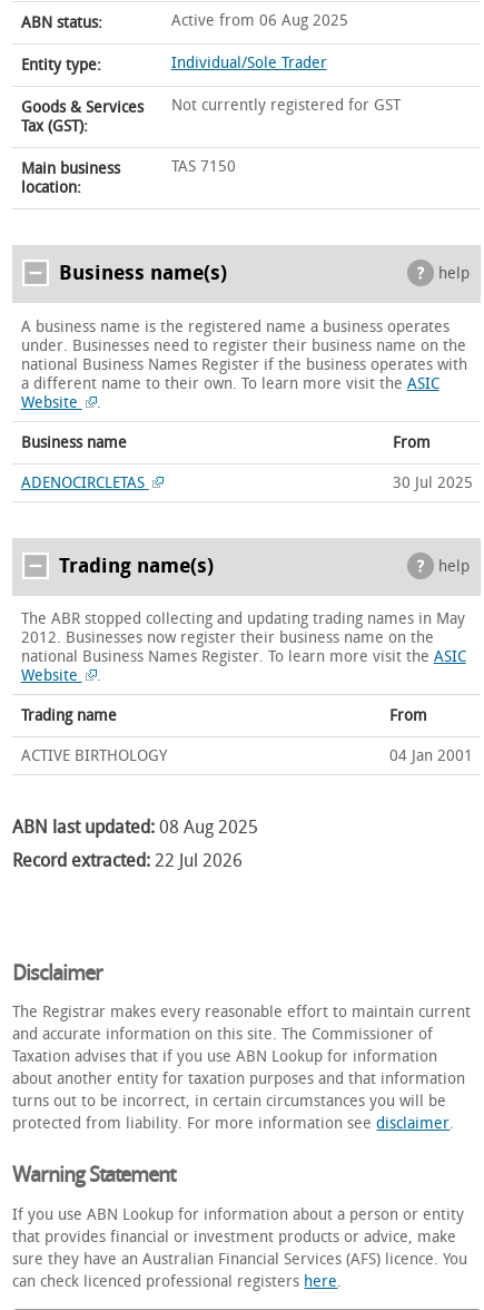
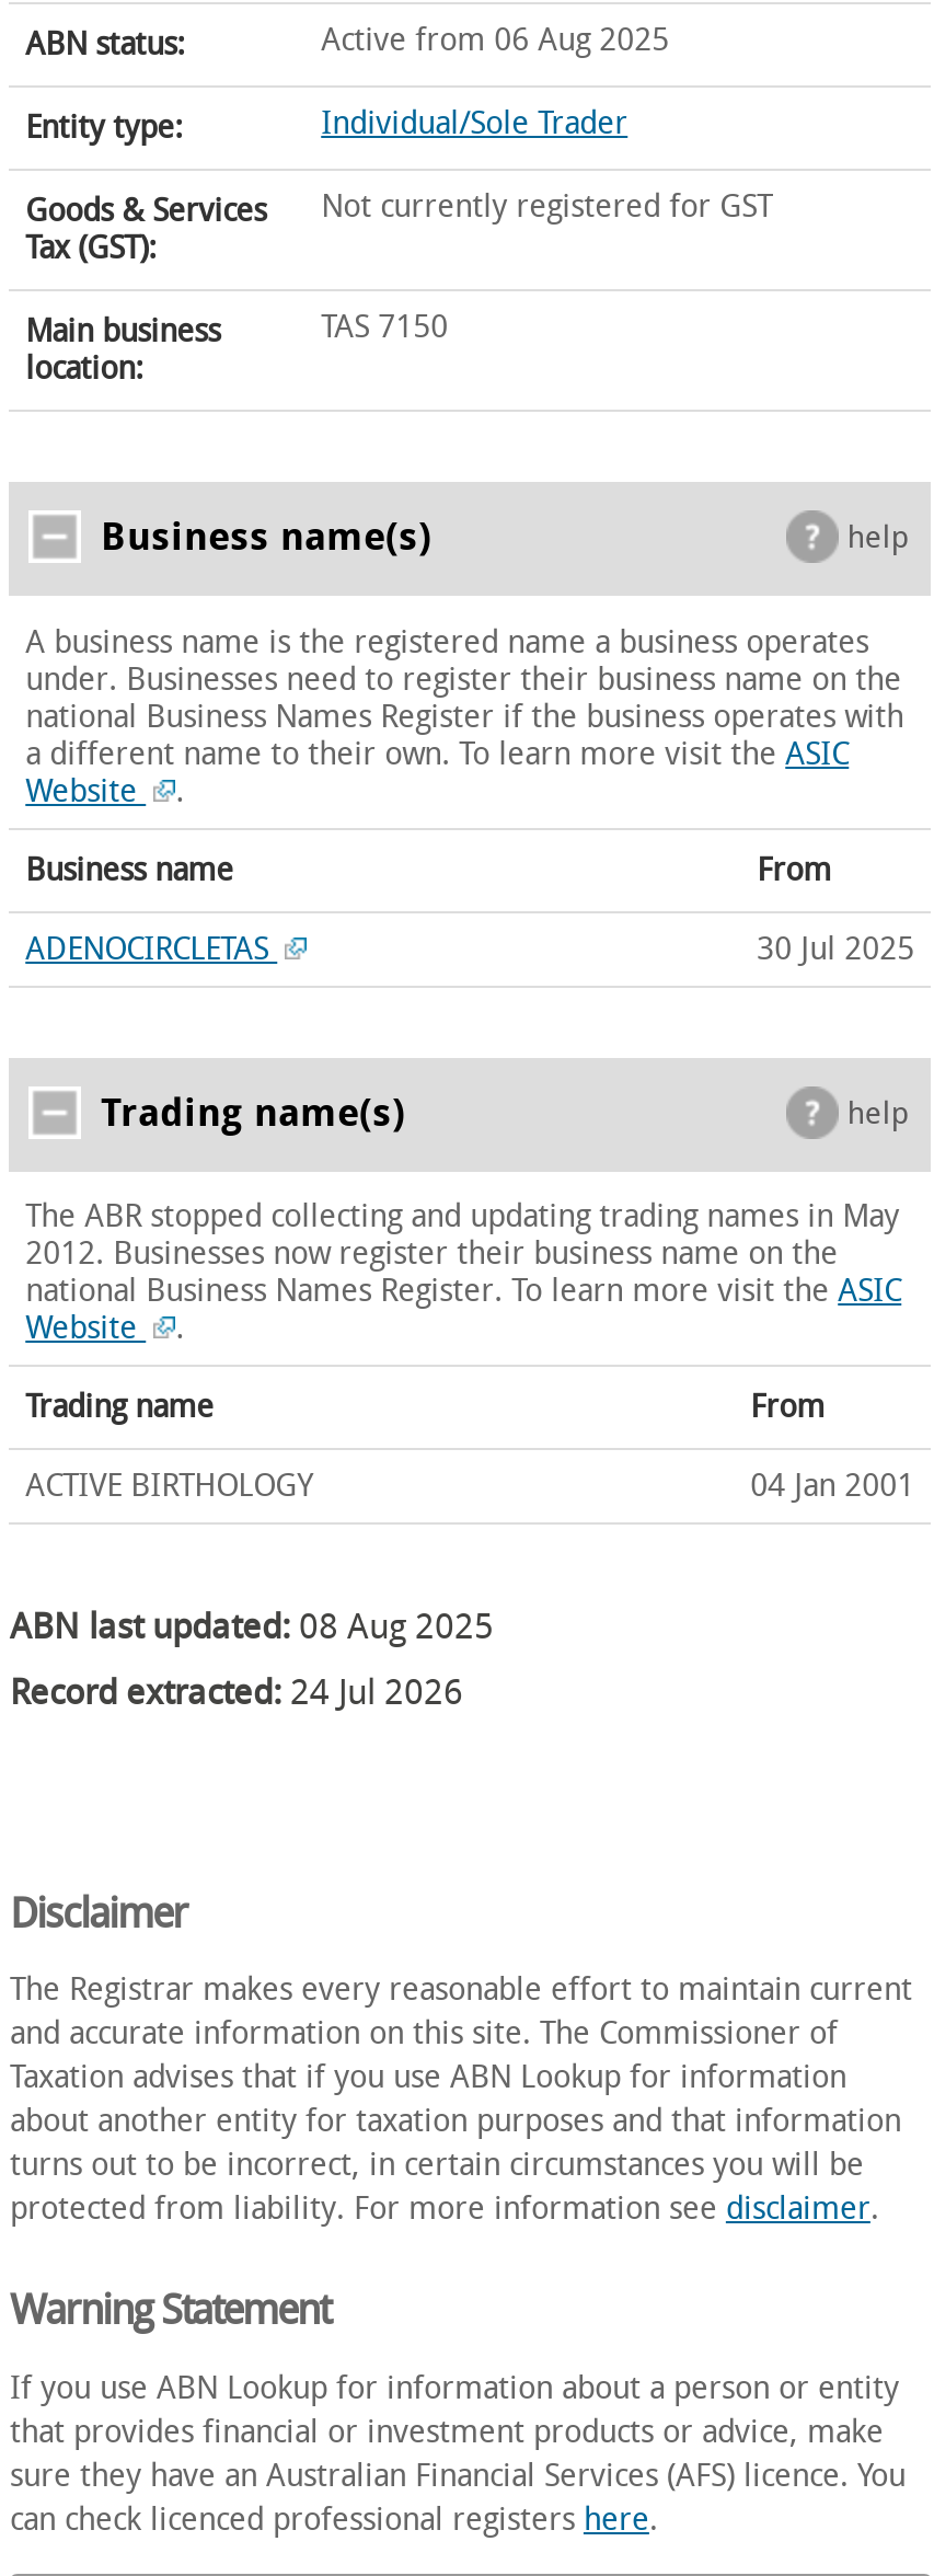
- Record extracted: 22 Jul 2026
+ Record extracted: 24 Jul 2026
